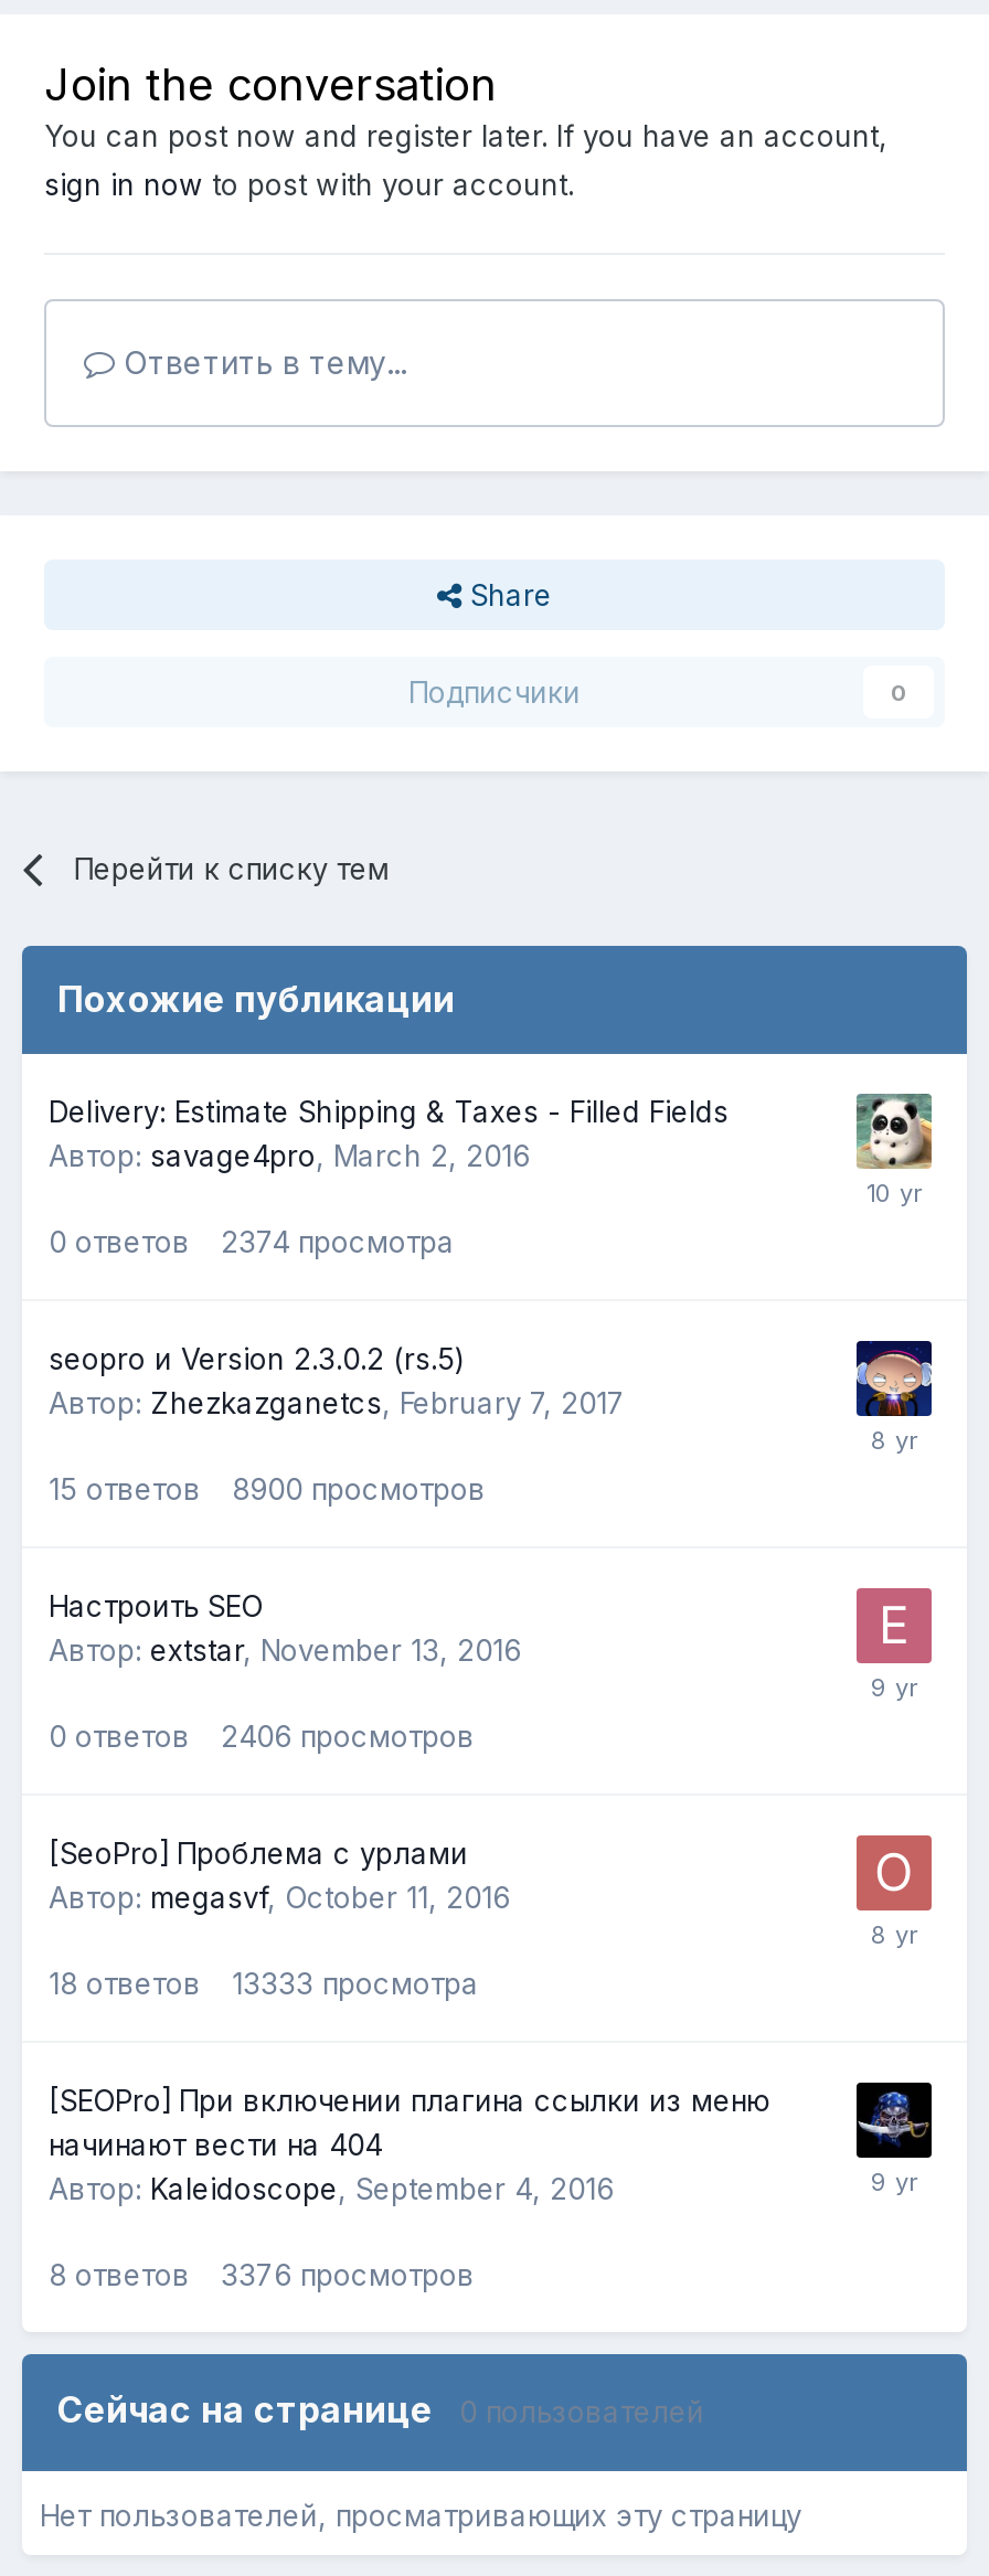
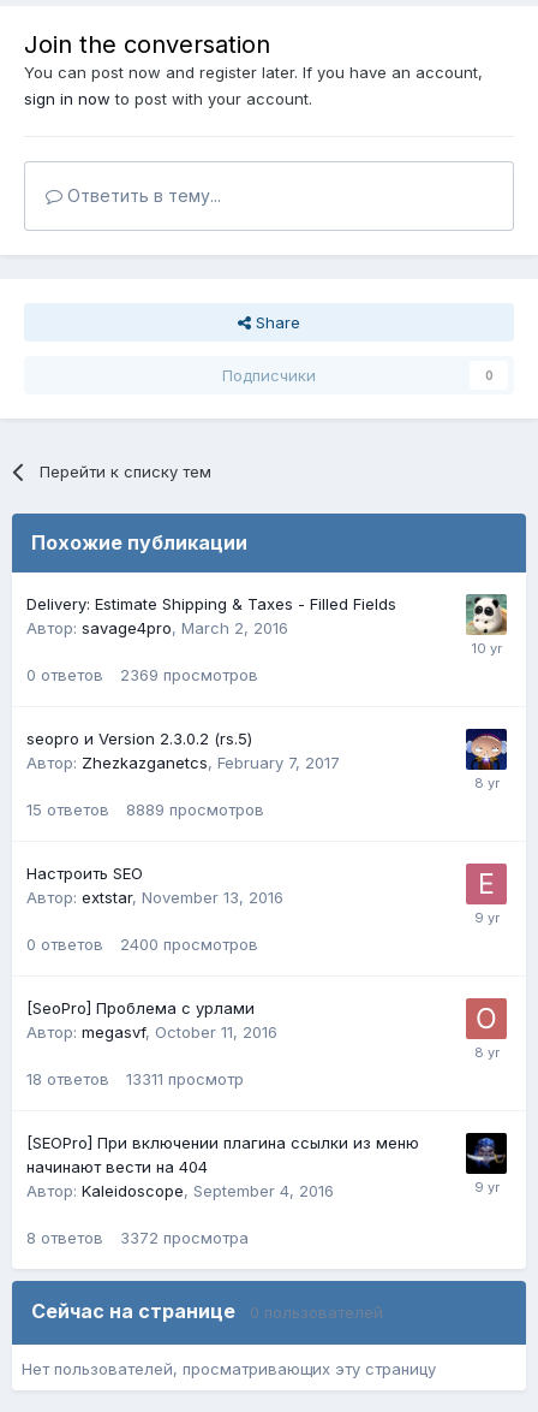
- 0 ответов 2374 просмотра
+ 0 ответов 2369 просмотров

- 15 ответов 8900 просмотров
+ 15 ответов 8889 просмотров

- 0 ответов 2406 просмотров
+ 0 ответов 2400 просмотров

- 18 ответов 13333 просмотра
+ 18 ответов 13311 просмотр

- 8 ответов 3376 просмотров
+ 8 ответов 3372 просмотра
